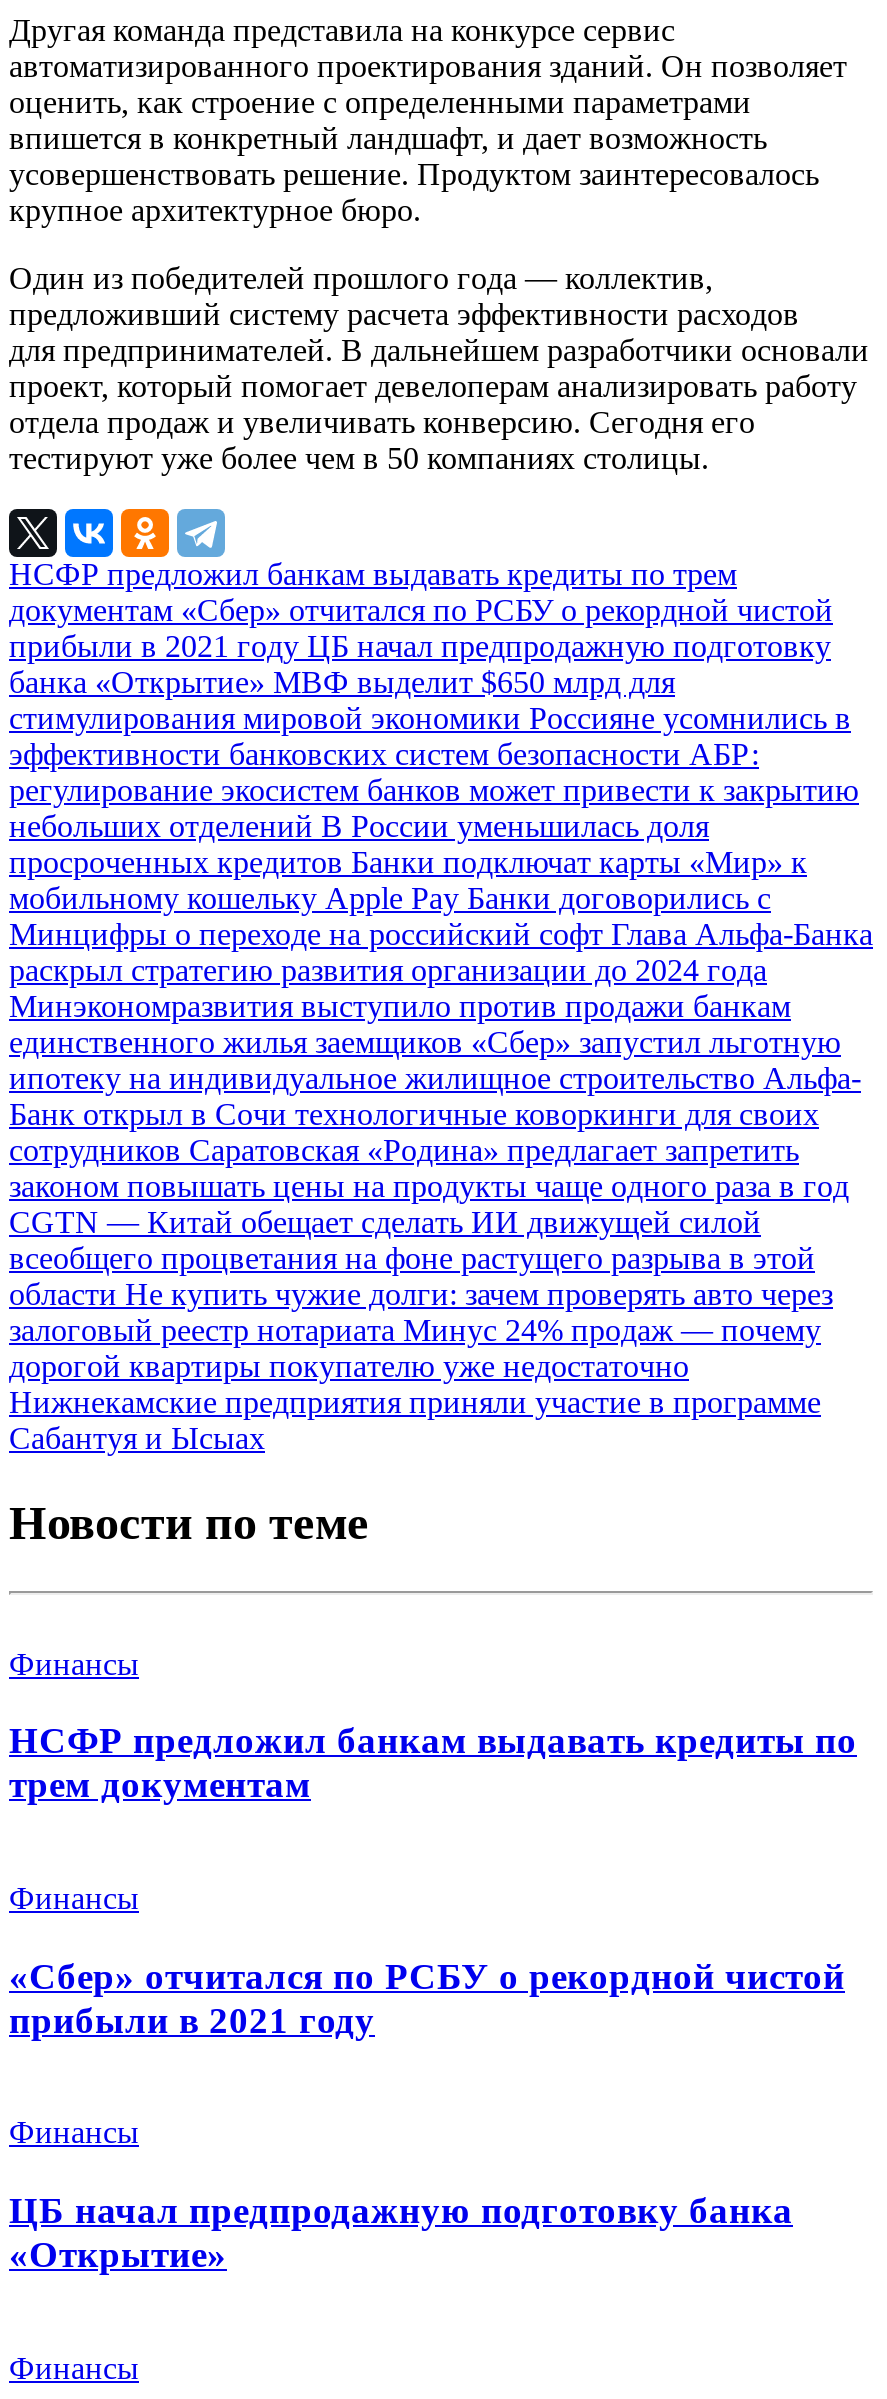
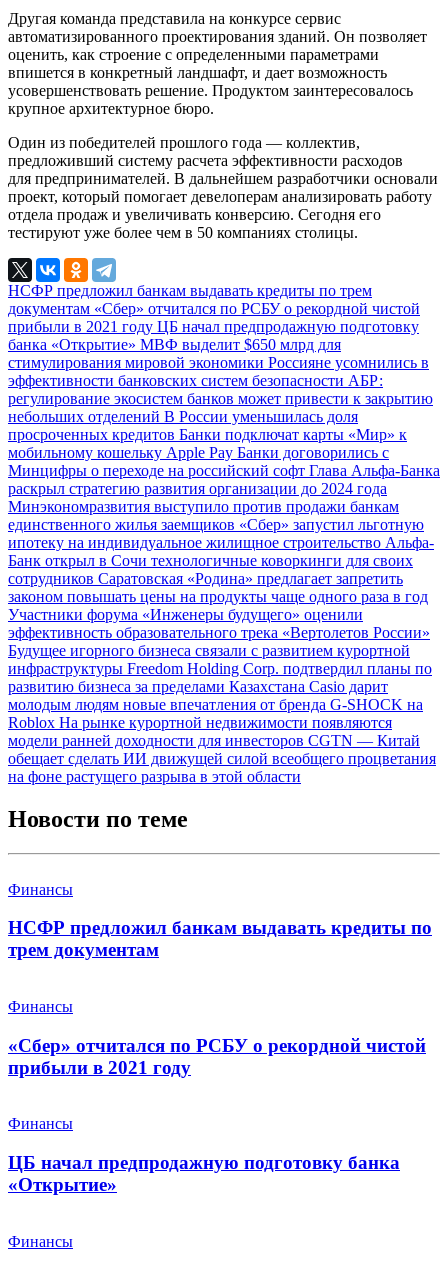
- CGTN — Китай обещает сделать ИИ движущей силой
- всеобщего процветания на фоне растущего разрыва в этой
- области Не купить чужие долги: зачем проверять авто через
- залоговый реестр нотариата Минус 24% продаж — почему
- дорогой квартиры покупателю уже недостаточно
- Нижнекамские предприятия приняли участие в программе
- Сабантуя и Ысыах
+ Участники форума «Инженеры будущего» оценили
+ эффективность образовательного трека «Вертолетов России»
+ Будущее игорного бизнеса связали с развитием курортной
+ инфраструктуры Freedom Holding Corp. подтвердил планы по
+ развитию бизнеса за пределами Казахстана Casio дарит
+ молодым людям новые впечатления от бренда G-SHOCK на
+ Roblox На рынке курортной недвижимости появляются
+ модели ранней доходности для инвесторов CGTN — Китай
+ обещает сделать ИИ движущей силой всеобщего процветания
+ на фоне растущего разрыва в этой области
